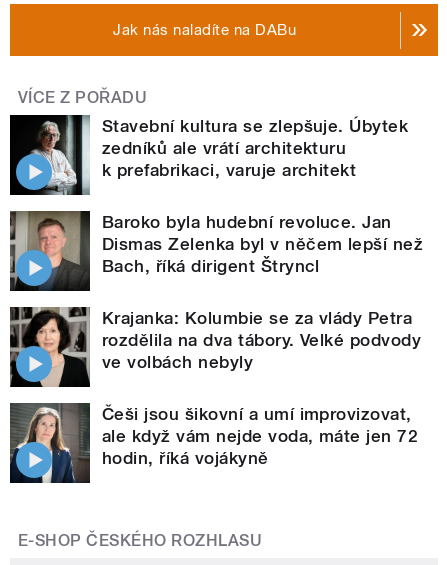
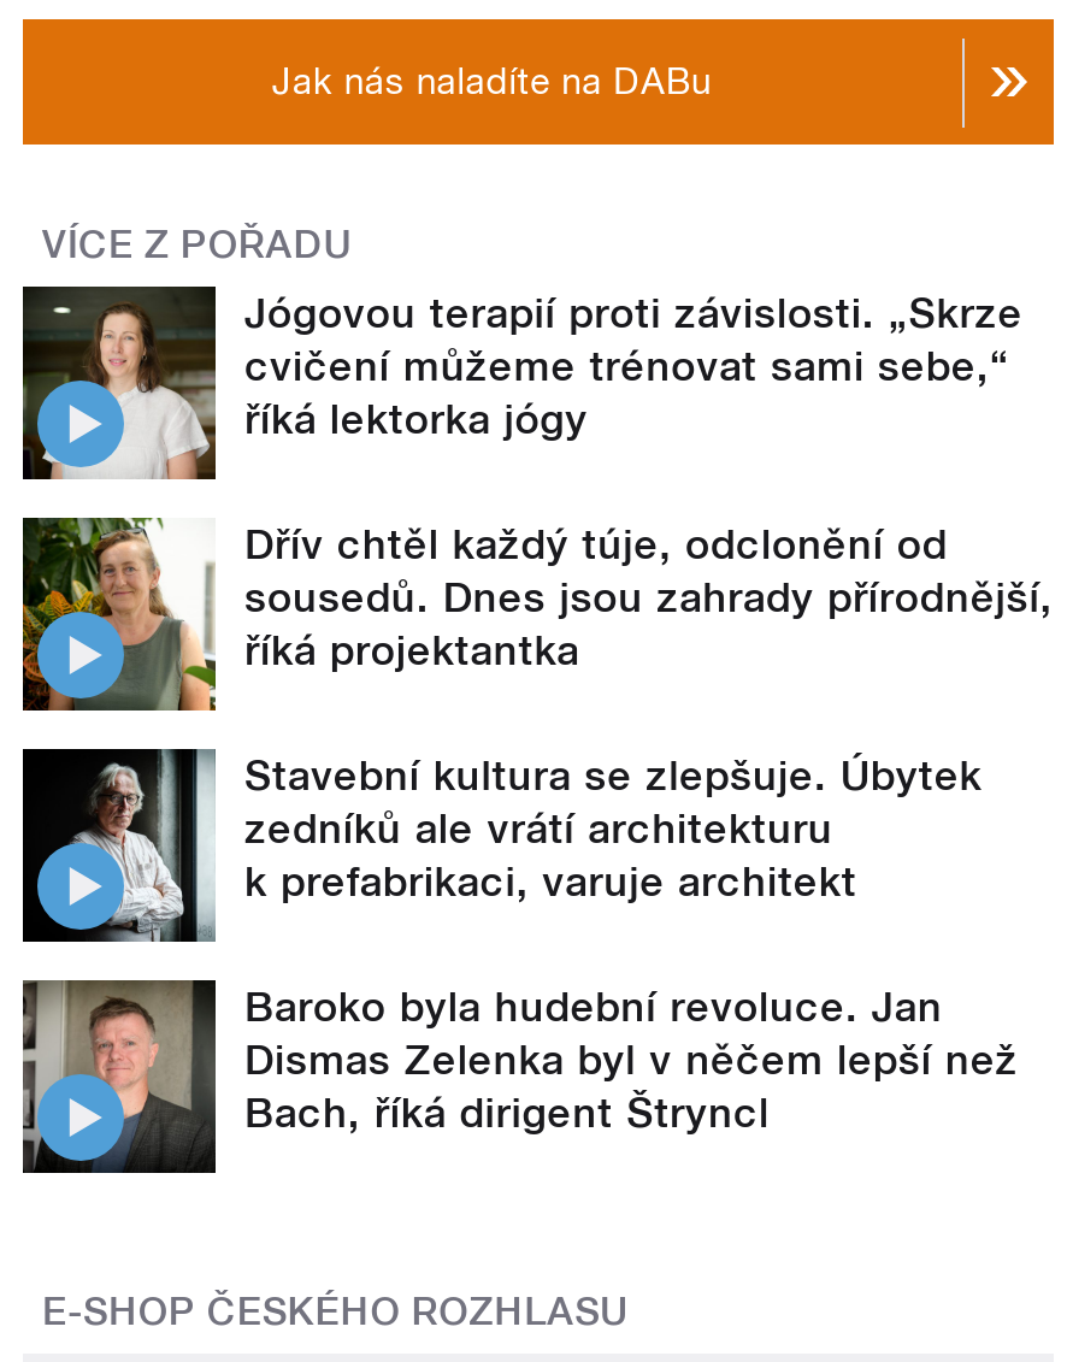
+ [image]

+ [image]
+ Jógovou terapií proti závislosti. „Skrze
+ cvičení můžeme trénovat sami sebe,“
+ říká lektorka jógy
+ Dřív chtěl každý túje, odclonění od
+ sousedů. Dnes jsou zahrady přírodnější,
+ říká projektantka

moved down: [image] | Stavební kultura se zlepšuje. Úbytek | zedníků ale vrátí architekturu | k prefabrikaci, varuje architekt | Baroko byla hudební revoluce. Jan | Dismas Zelenka byl v něčem lepší než | Bach, říká dirigent Štryncl

- [image]
- Krajanka: Kolumbie se za vlády Petra
- rozdělila na dva tábory. Velké podvody
- ve volbách nebyly
- Češi jsou šikovní a umí improvizovat,
- ale když vám nejde voda, máte jen 72
- hodin, říká vojákyně

- [image]
